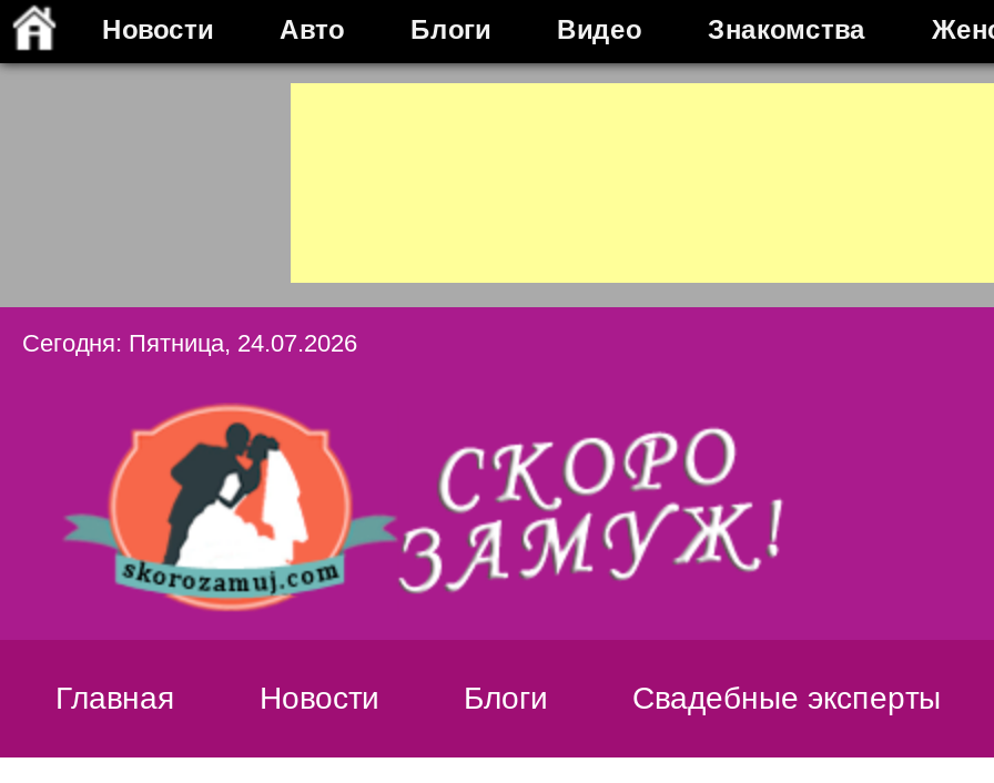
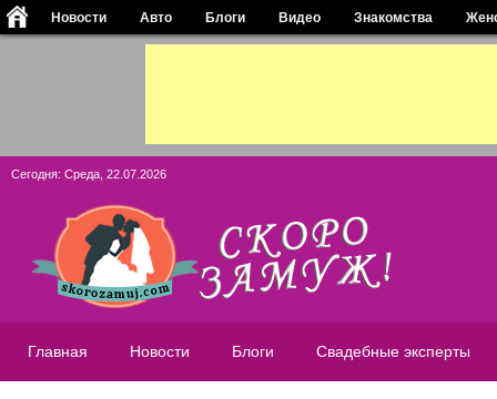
- Сегодня: Пятница, 24.07.2026
+ Сегодня: Среда, 22.07.2026
